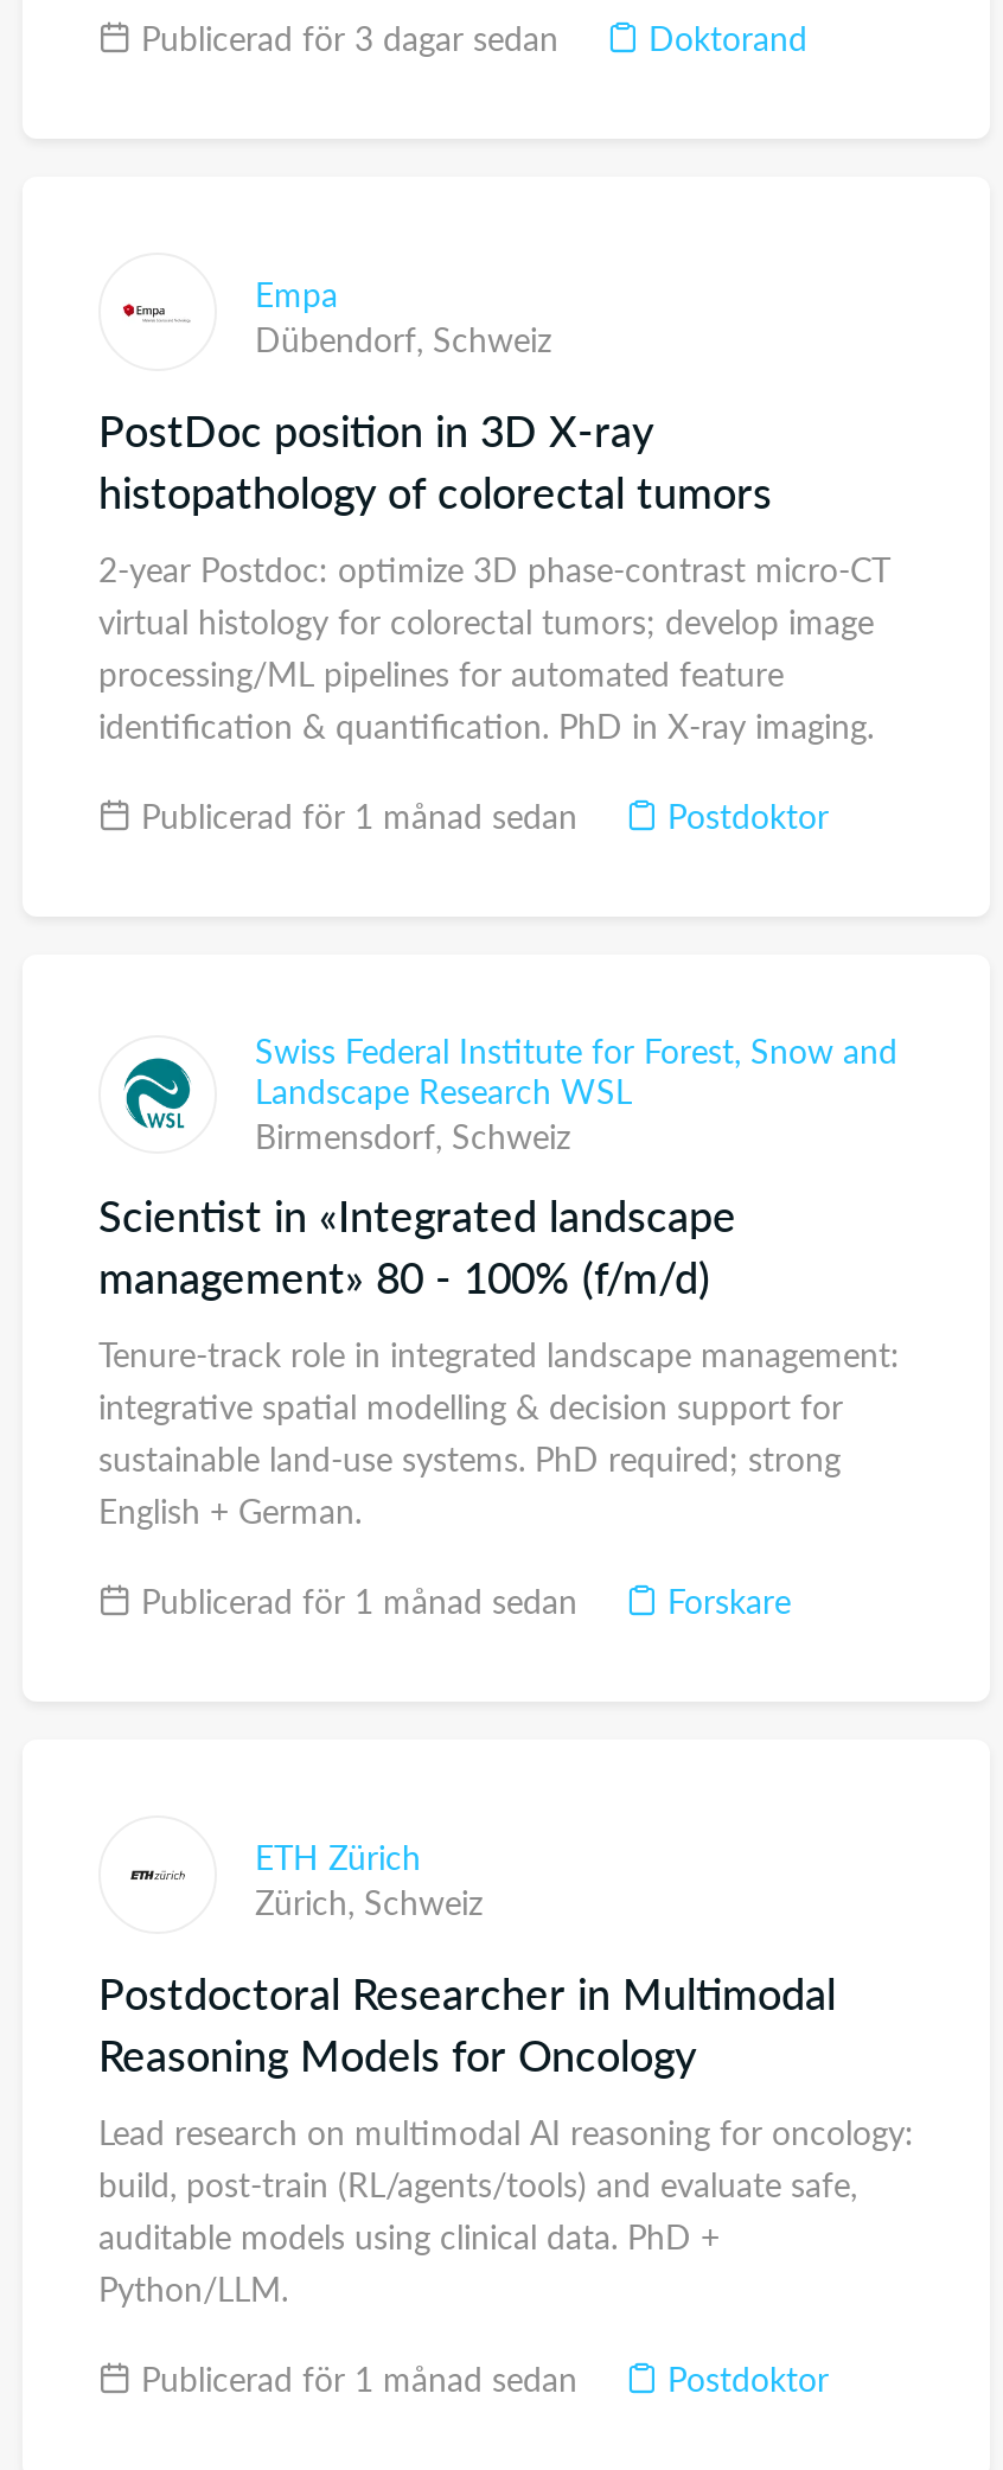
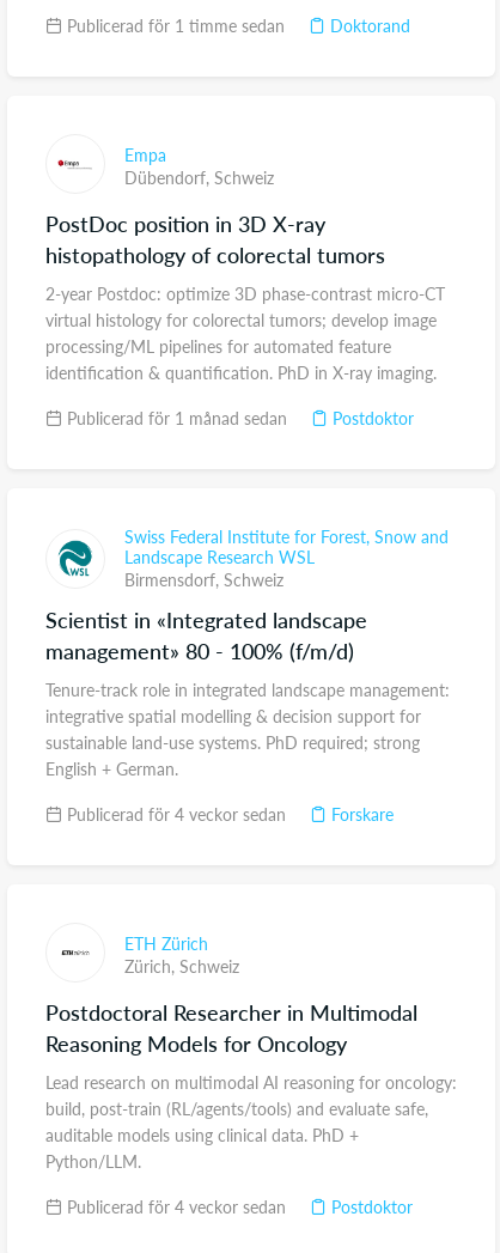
- Publicerad för 3 dagar sedan
+ Publicerad för 1 timme sedan

- Publicerad för 1 månad sedan
+ Publicerad för 4 veckor sedan

- Publicerad för 1 månad sedan
+ Publicerad för 4 veckor sedan
